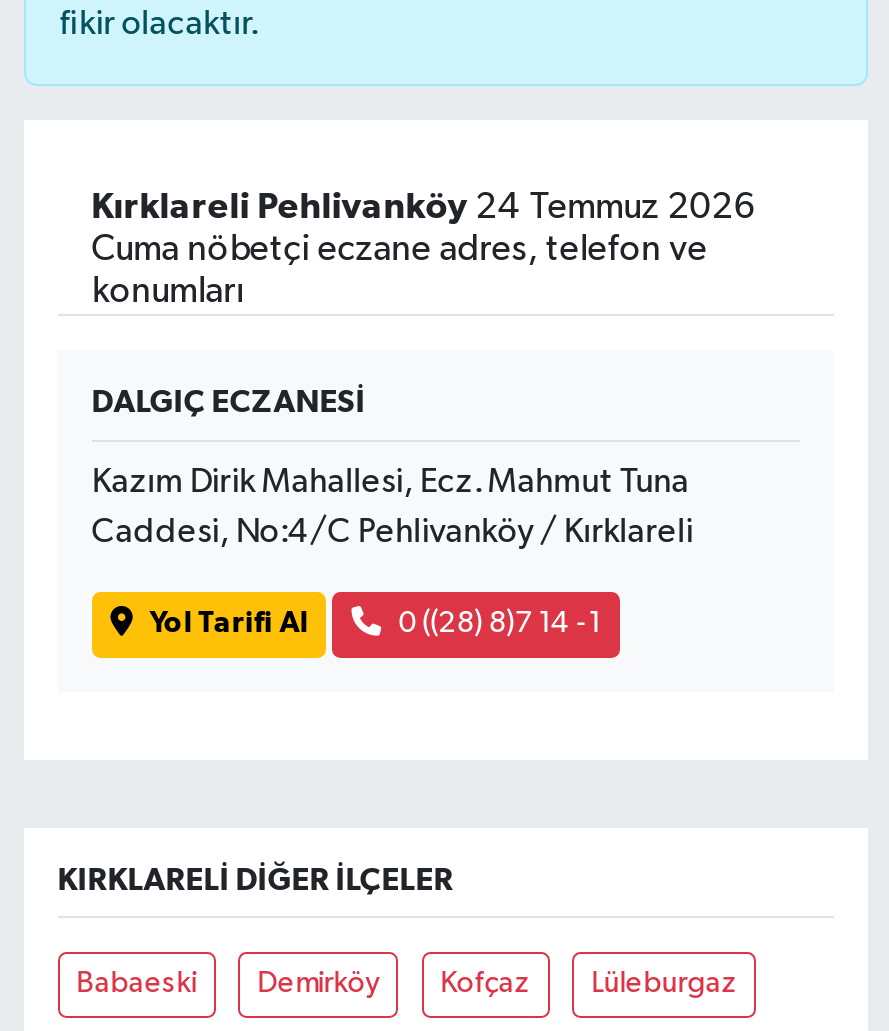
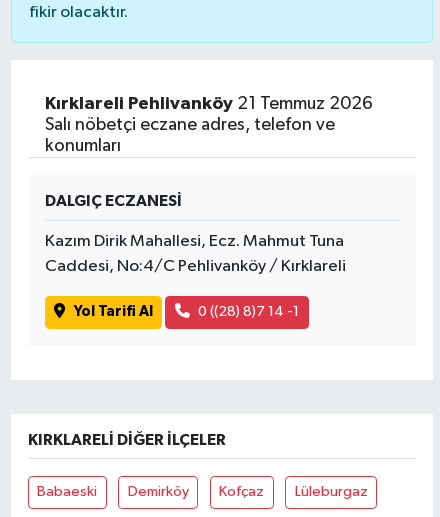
- Kırklareli Pehlivanköy 24 Temmuz 2026
+ Kırklareli Pehlivanköy 21 Temmuz 2026

- Cuma nöbetçi eczane adres, telefon ve
+ Salı nöbetçi eczane adres, telefon ve
